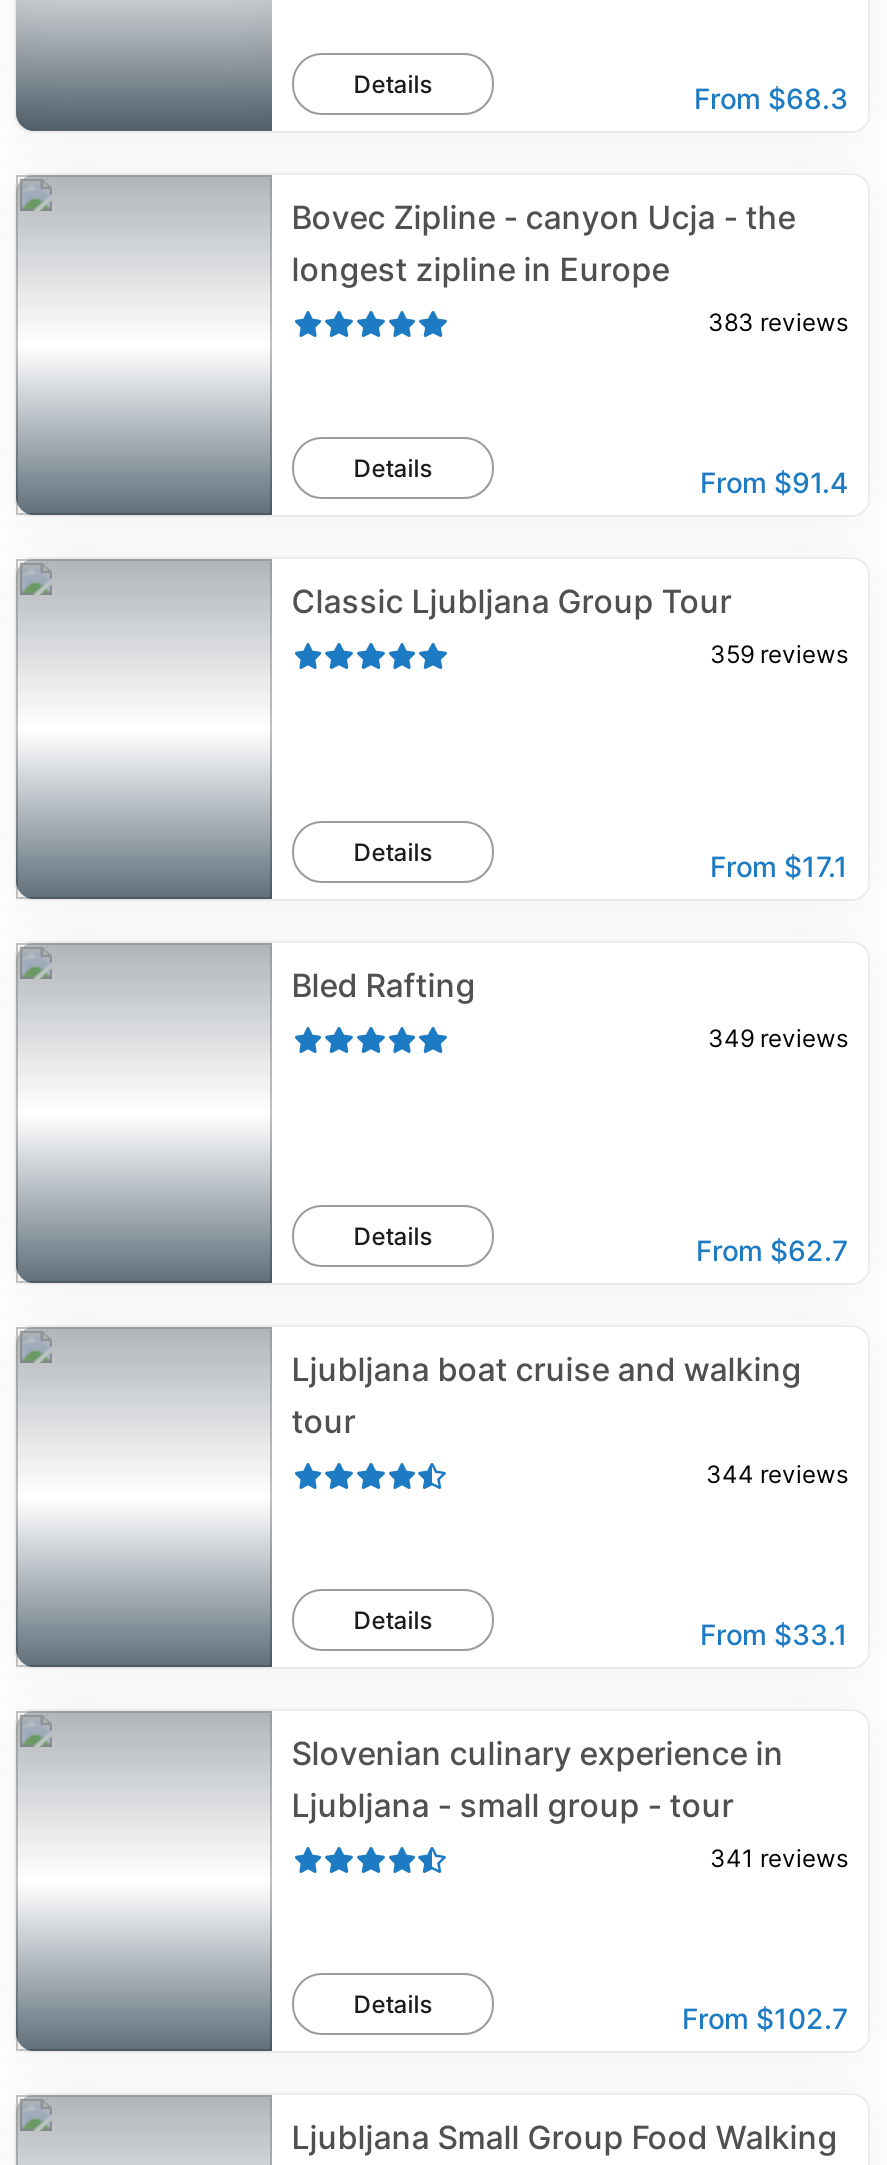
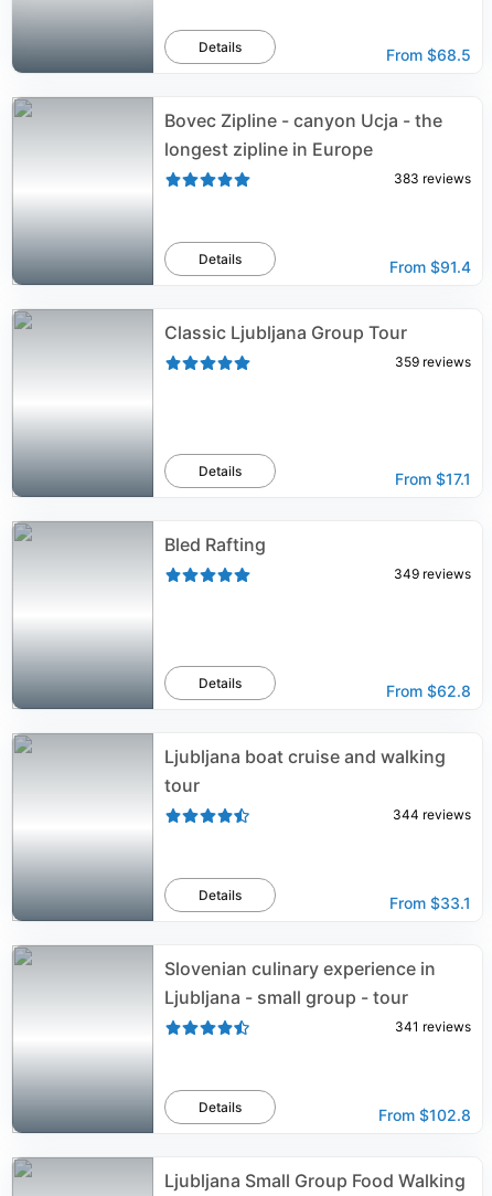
- From $68.3
+ From $68.5

- From $62.7
+ From $62.8

- From $102.7
+ From $102.8
